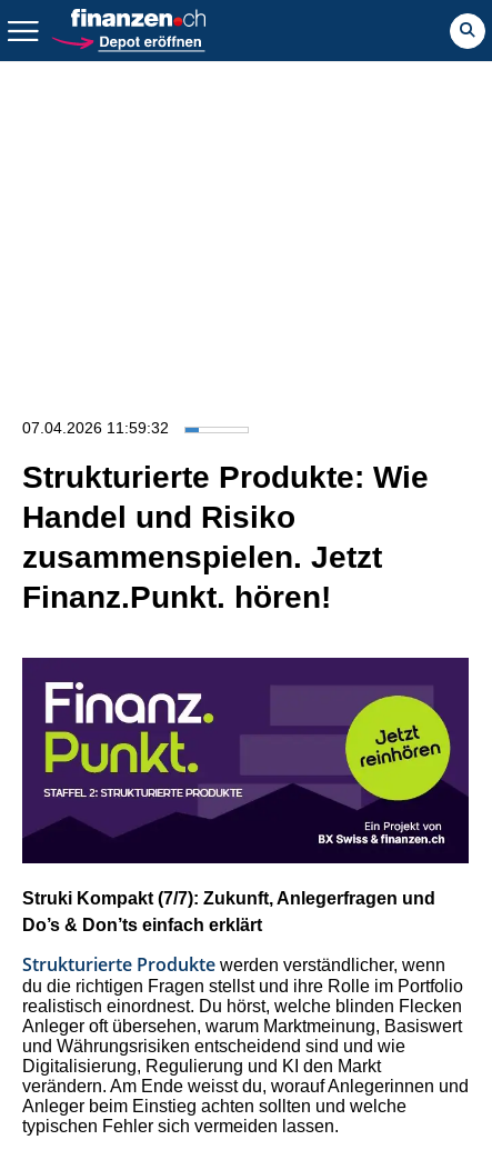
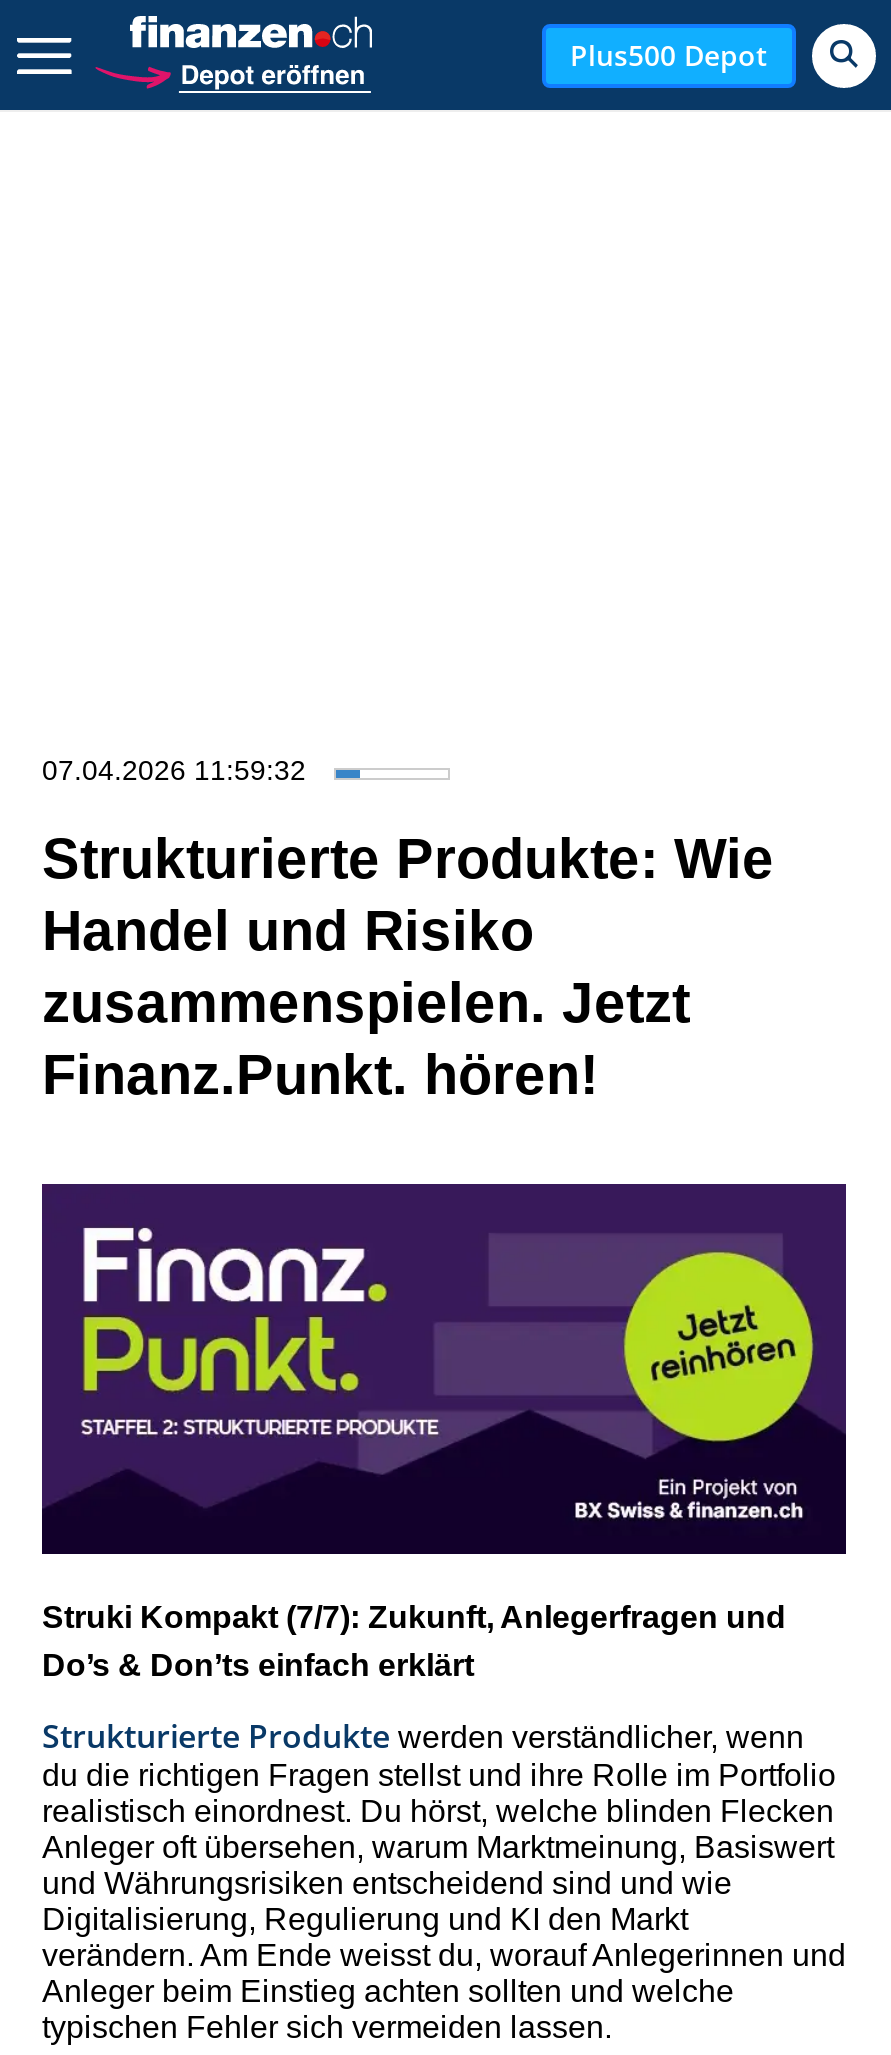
+ Plus500 Depot
